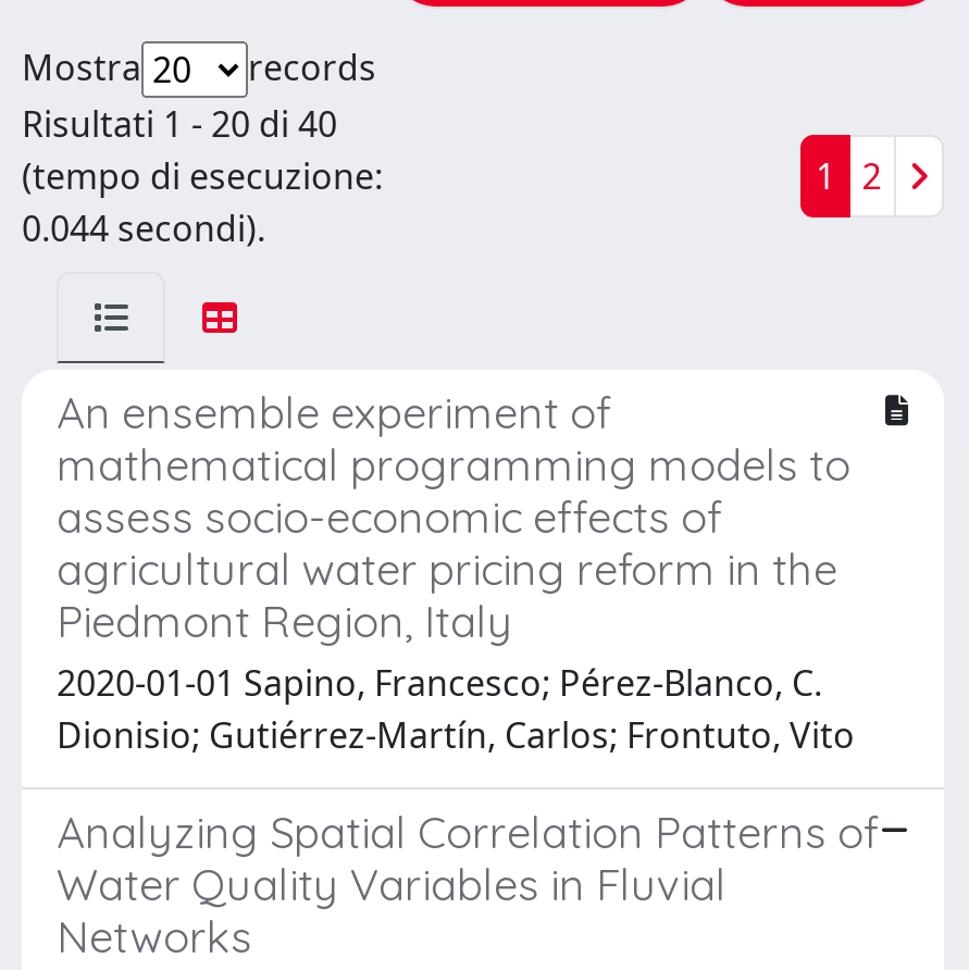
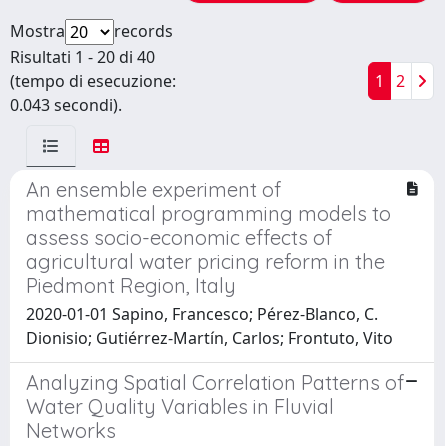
- 0.044 secondi).
+ 0.043 secondi).
